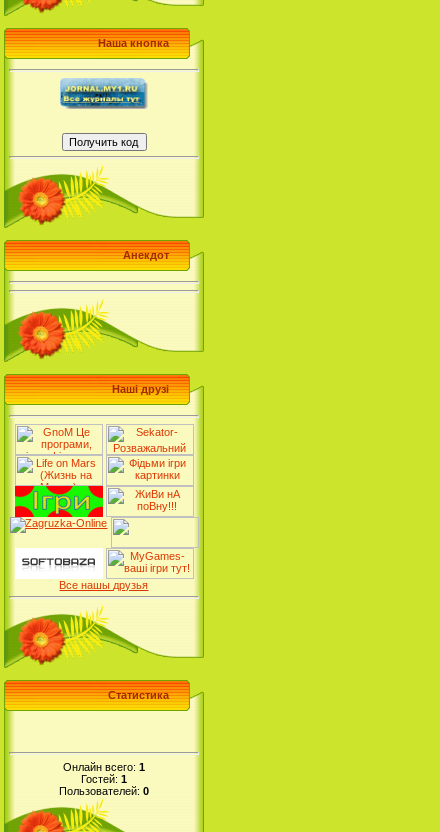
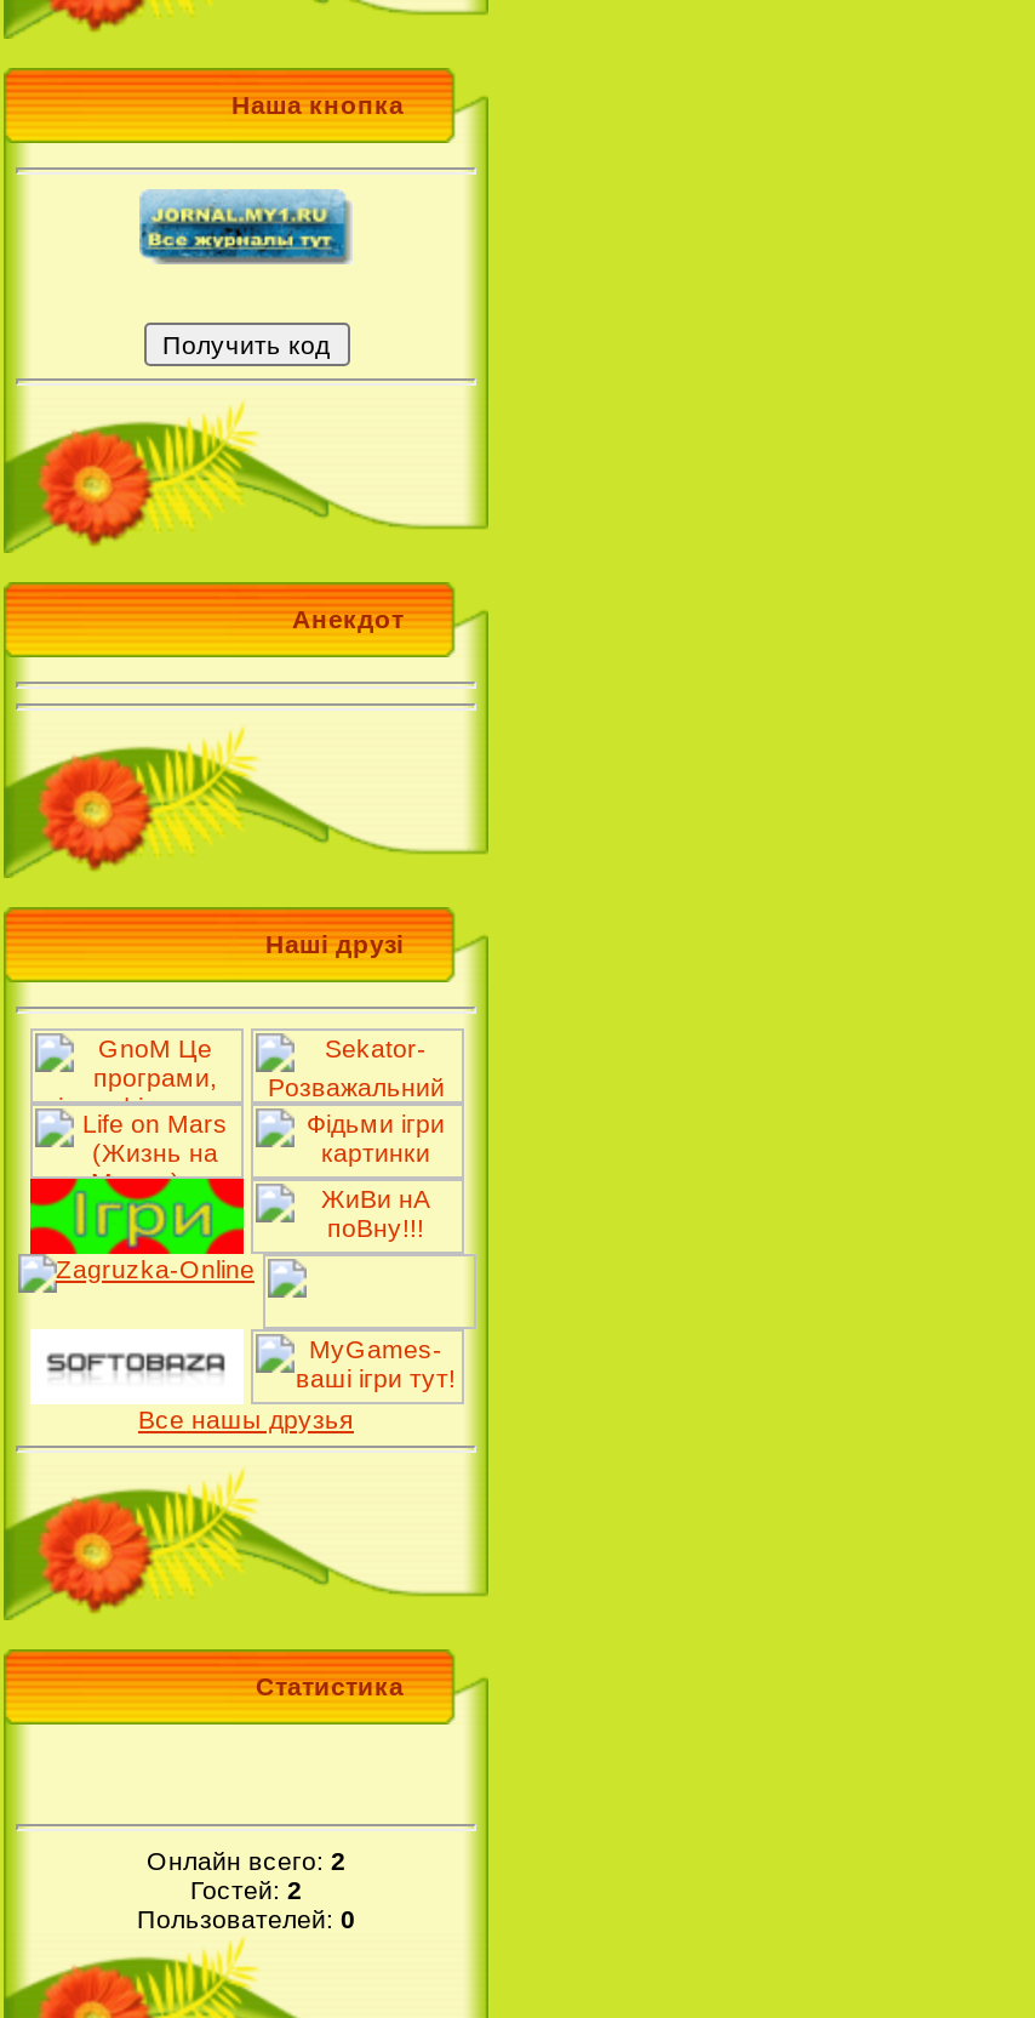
- Онлайн всего: 1
+ Онлайн всего: 2

- Гостей: 1
+ Гостей: 2
